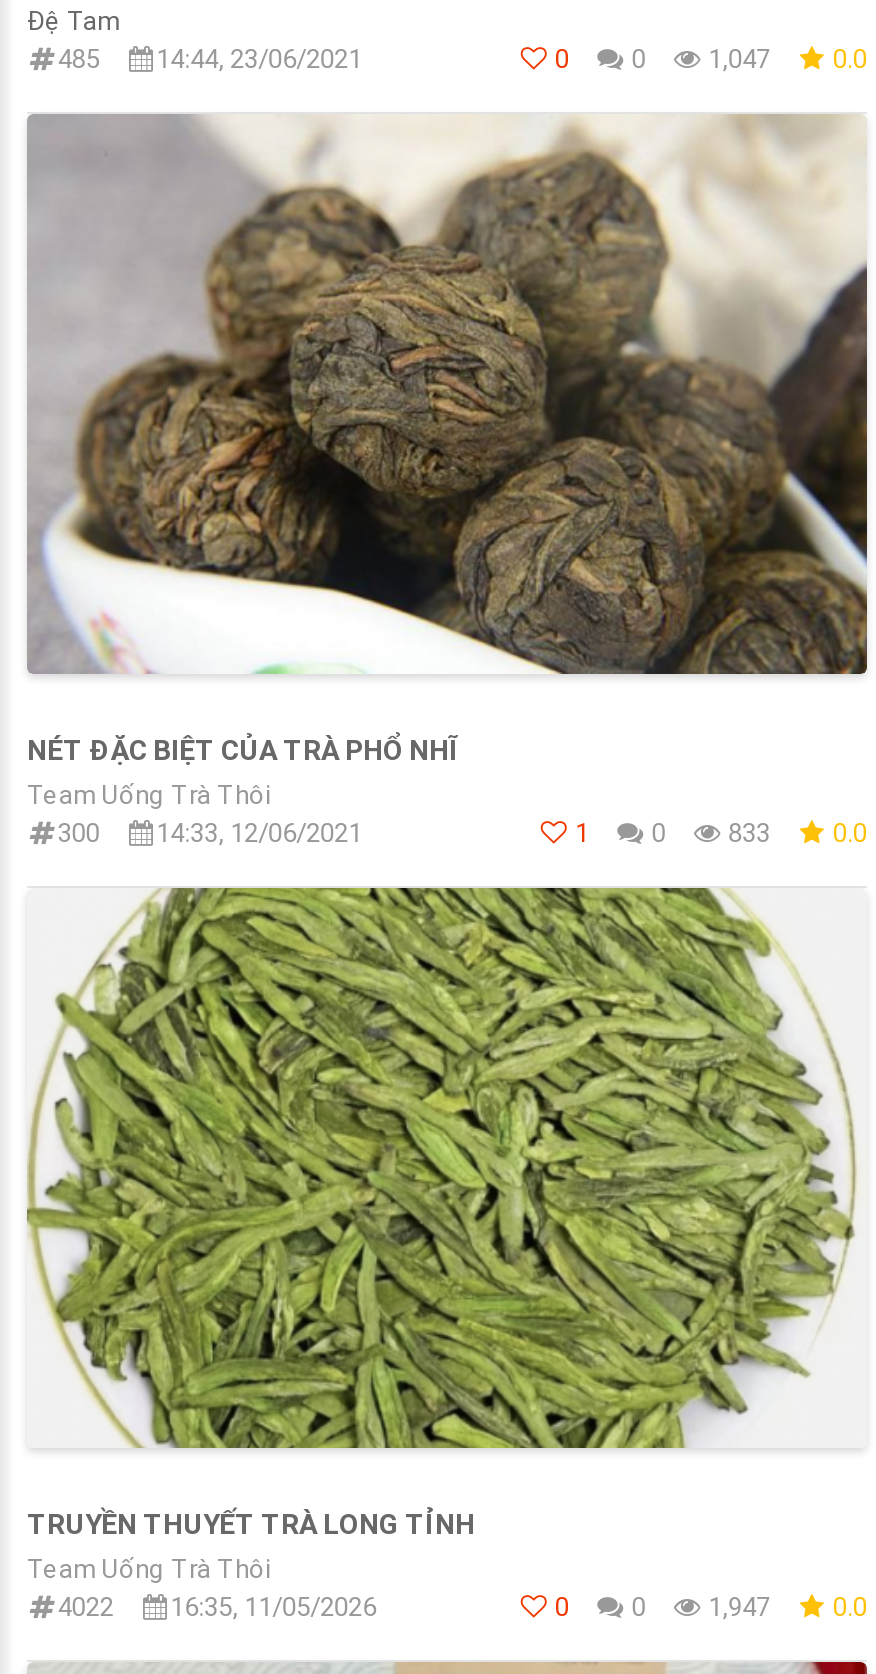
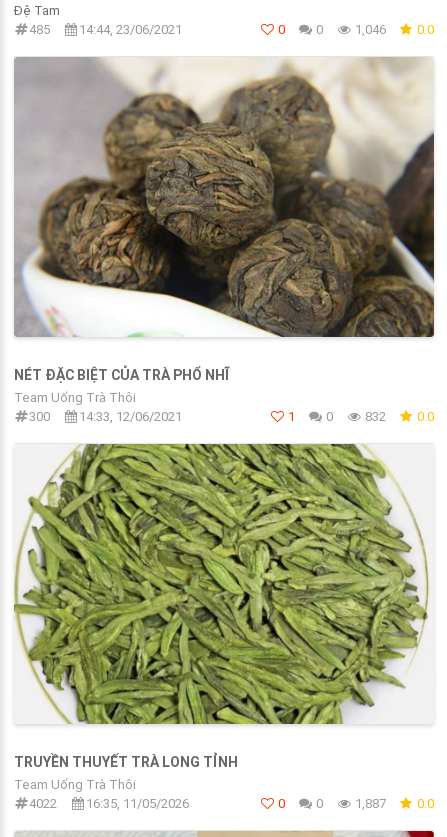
- 0 0 1,047 0.0
+ 0 0 1,046 0.0

- 1 0 833 0.0
+ 1 0 832 0.0

- 0 0 1,947 0.0
+ 0 0 1,887 0.0
